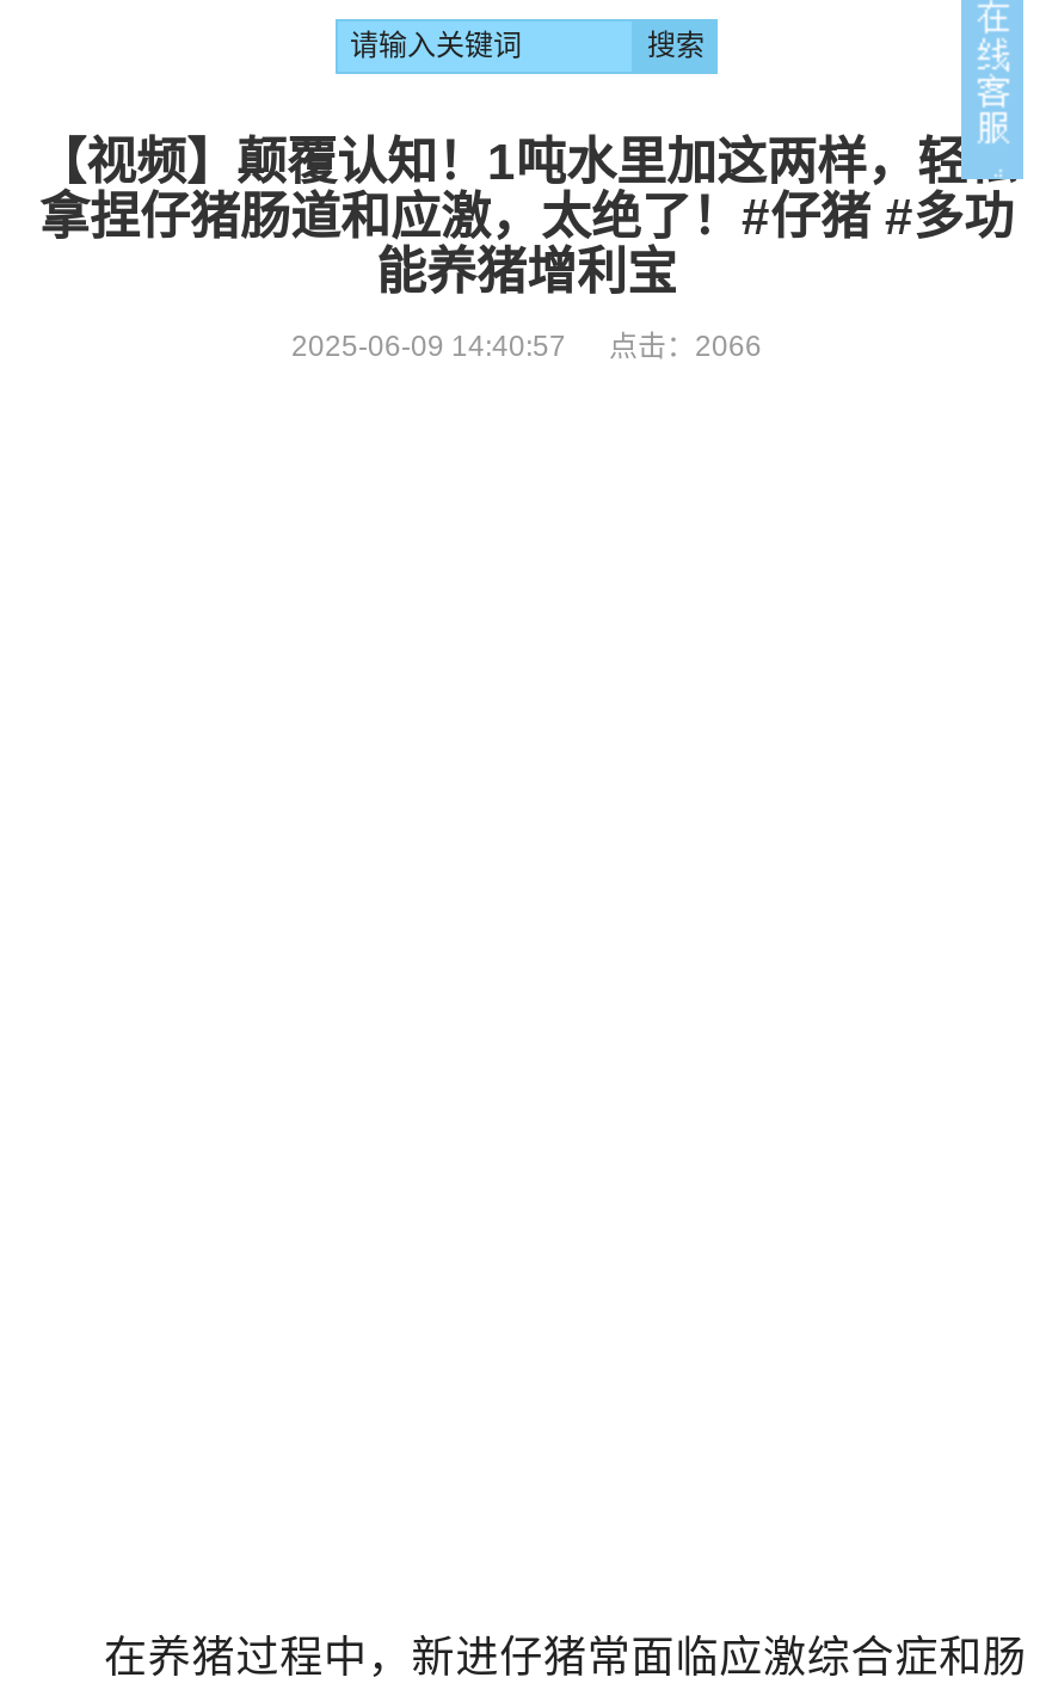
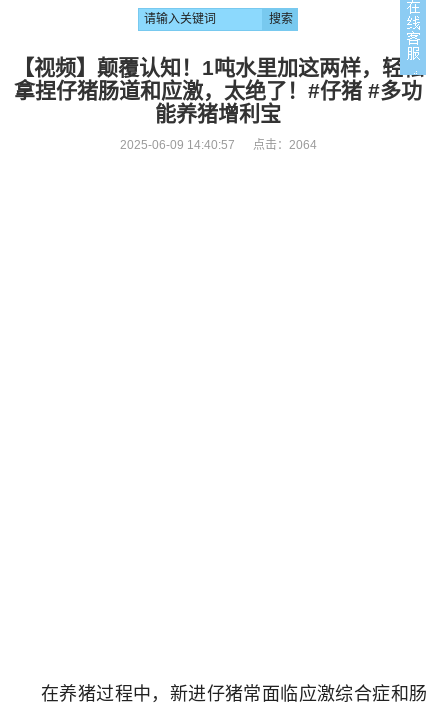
- 2025-06-09 14:40:57 点击：2066
+ 2025-06-09 14:40:57 点击：2064
